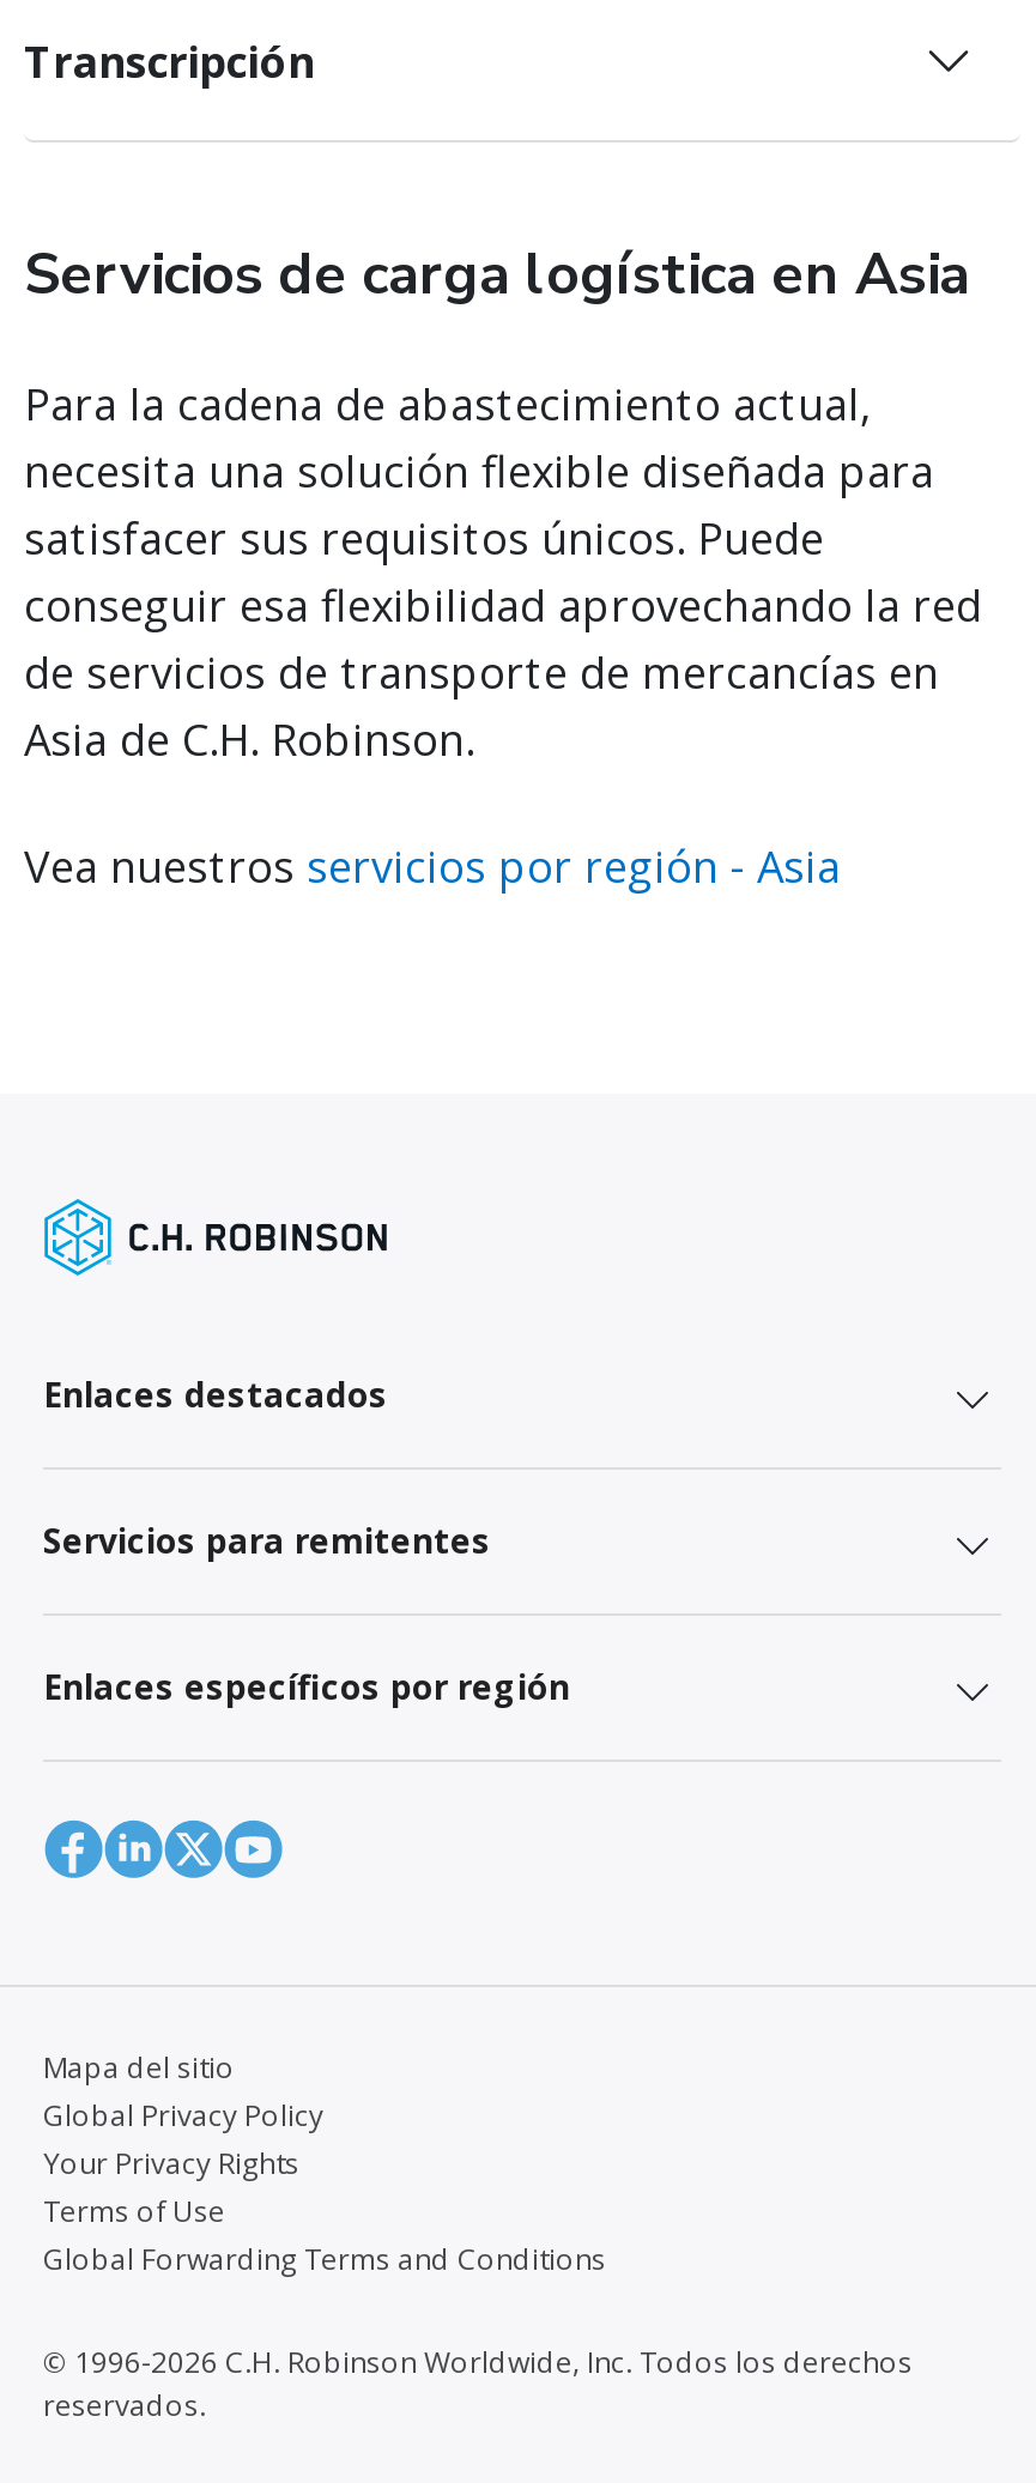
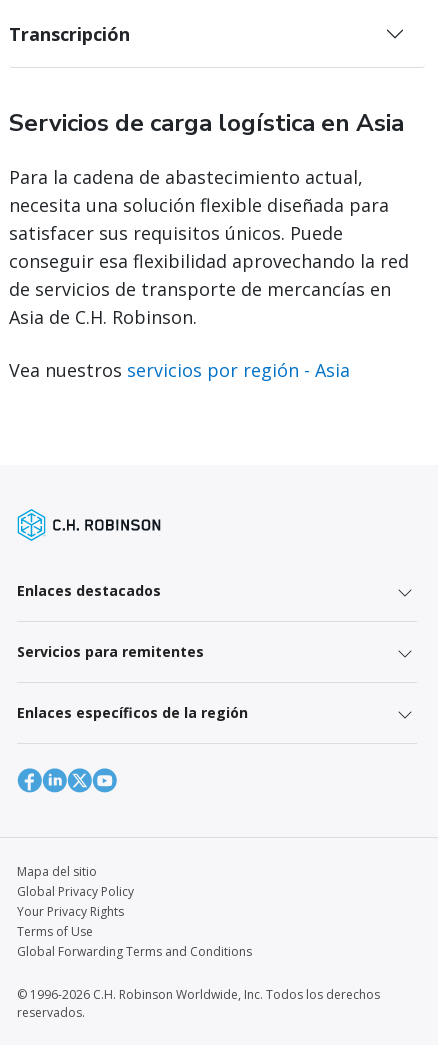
- Enlaces específicos por región
+ Enlaces específicos de la región
